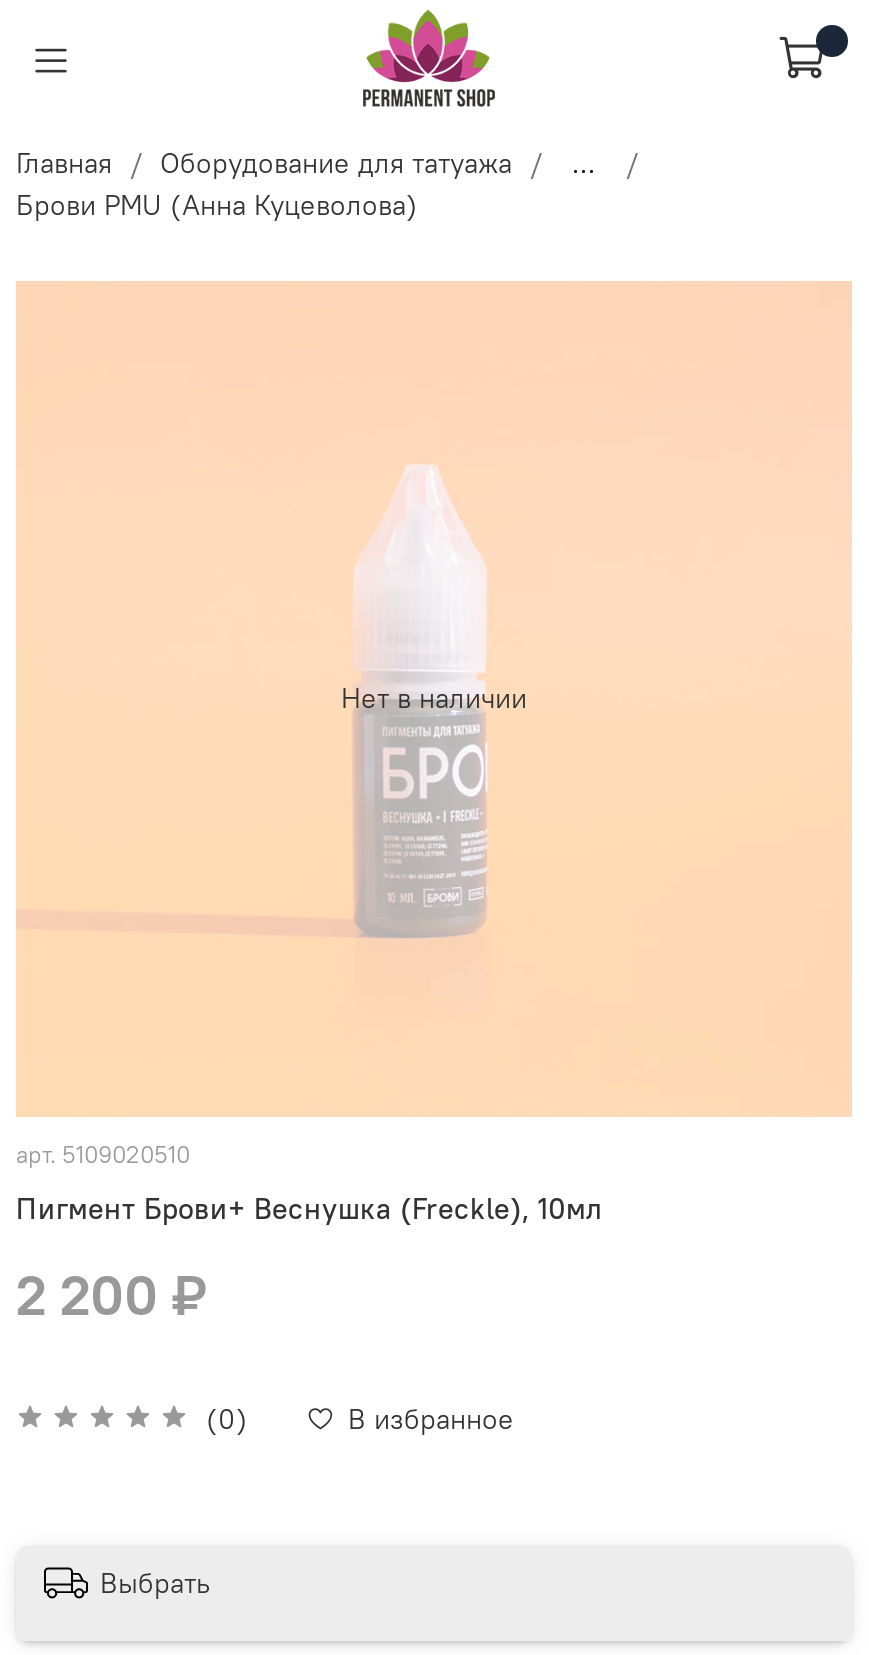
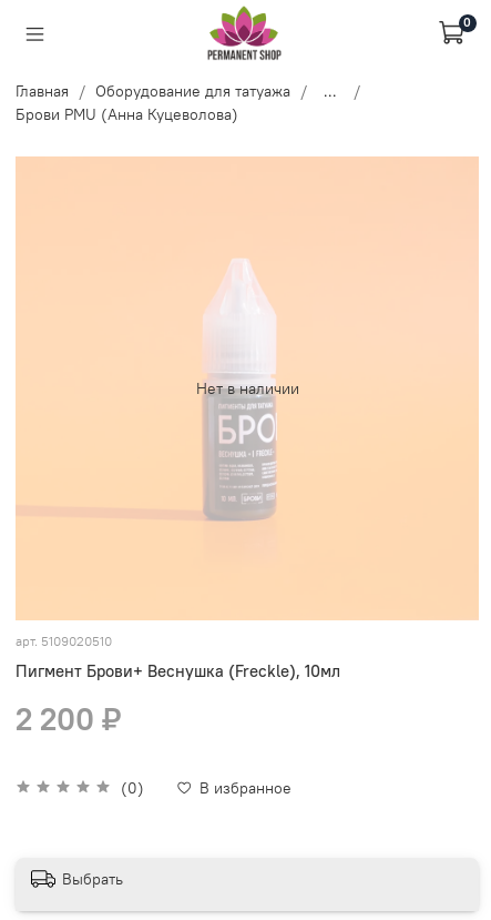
+ 0
